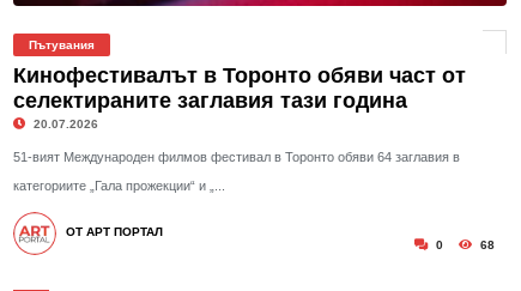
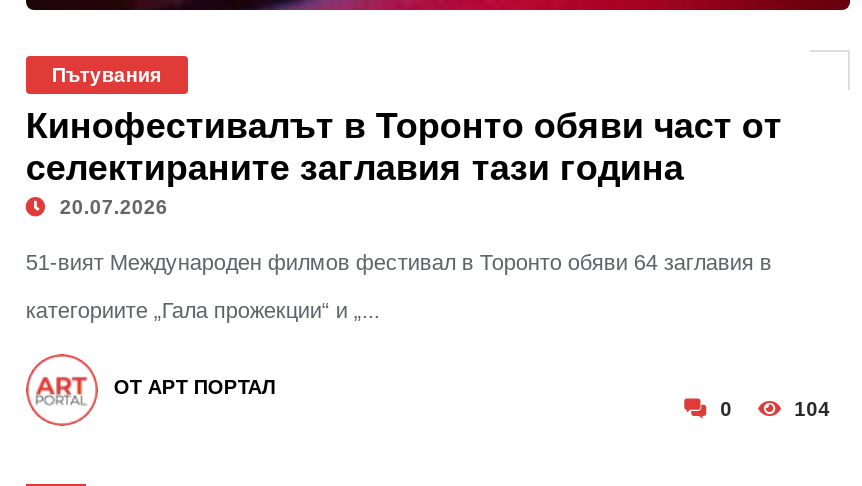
- 68
+ 104
